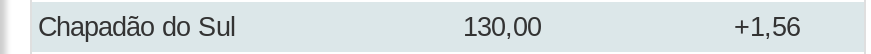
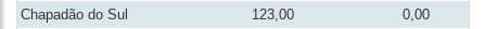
- 130,00
+ 123,00

- +1,56
+ 0,00
